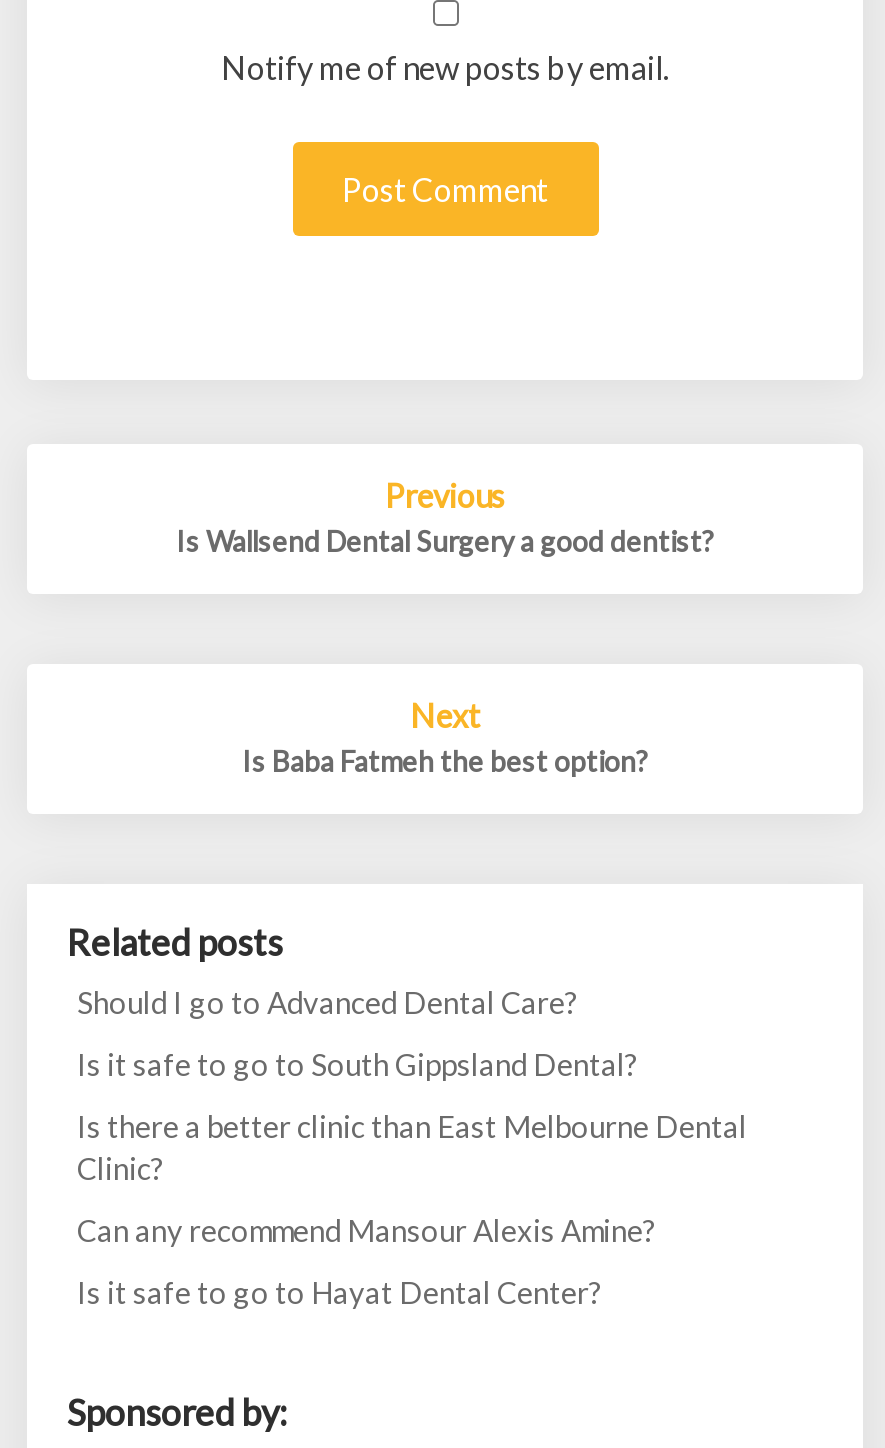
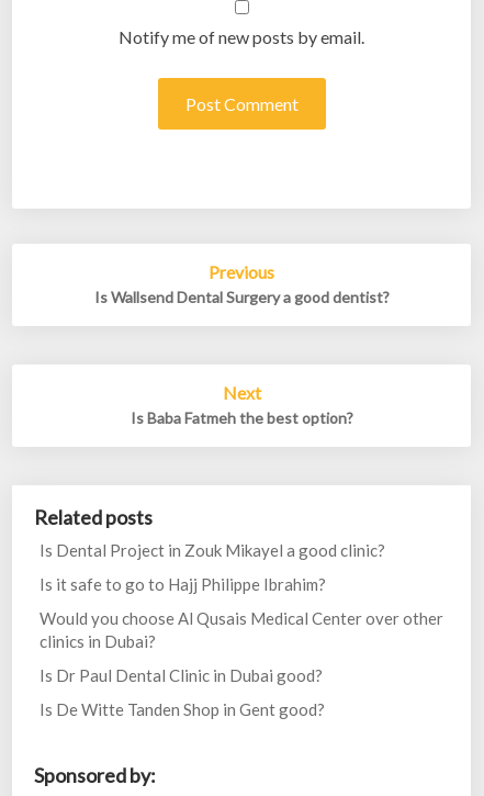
- Should I go to Advanced Dental Care?
+ Is Dental Project in Zouk Mikayel a good clinic?

- Is it safe to go to South Gippsland Dental?
+ Is it safe to go to Hajj Philippe Ibrahim?

- Is there a better clinic than East Melbourne Dental
- Clinic?
+ Would you choose Al Qusais Medical Center over other
+ clinics in Dubai?

- Can any recommend Mansour Alexis Amine?
+ Is Dr Paul Dental Clinic in Dubai good?

- Is it safe to go to Hayat Dental Center?
+ Is De Witte Tanden Shop in Gent good?
